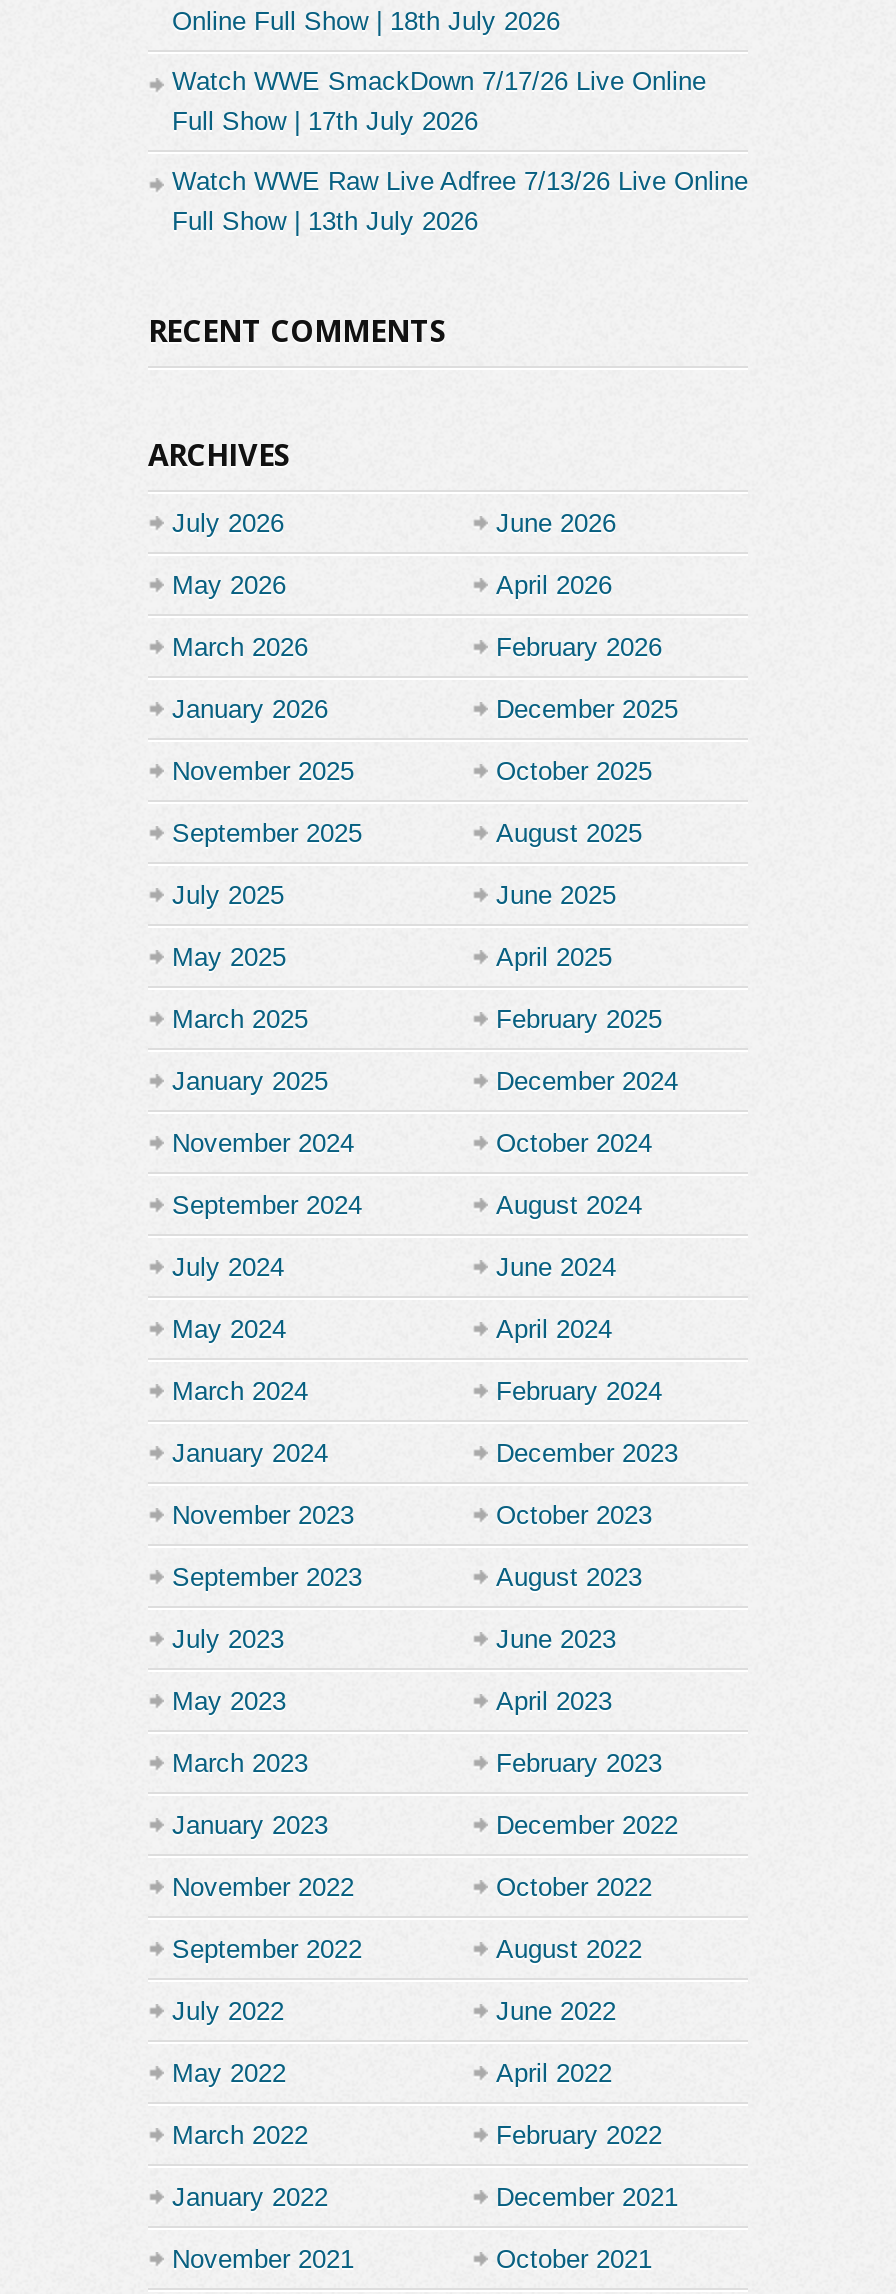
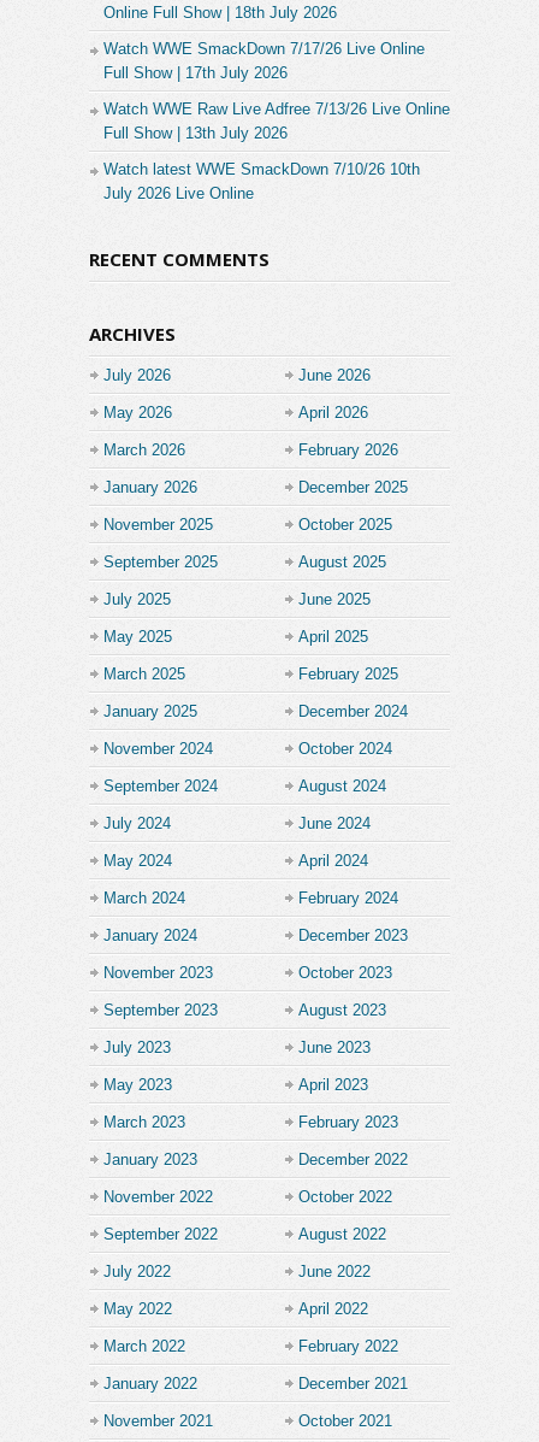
+ Watch latest WWE SmackDown 7/10/26 10th
+ July 2026 Live Online
